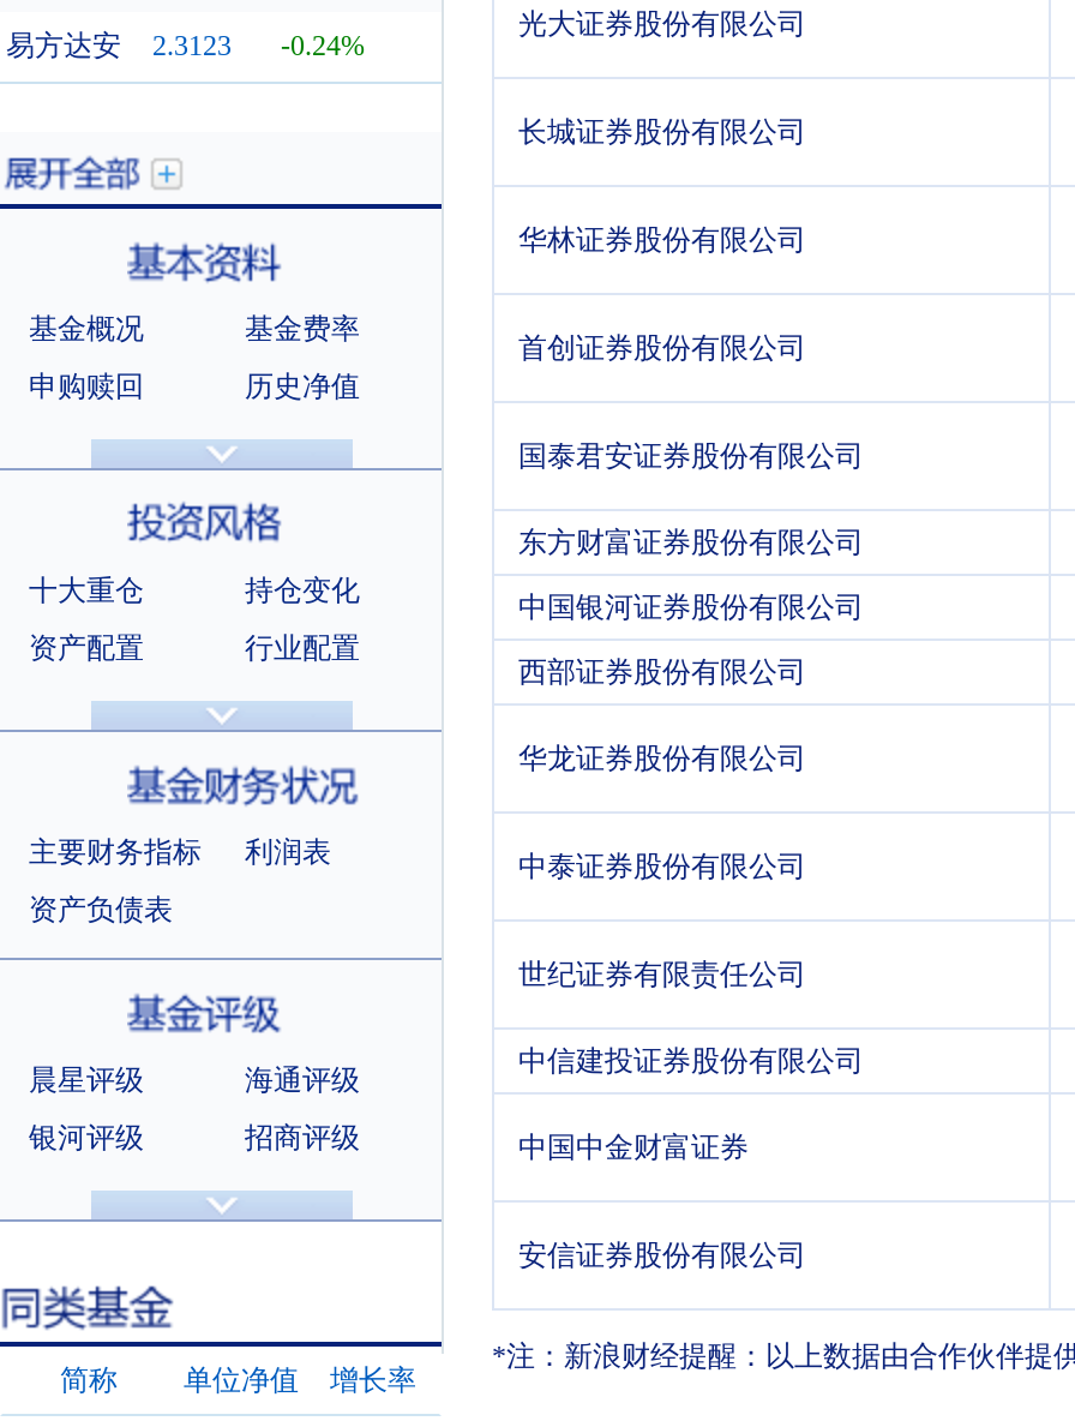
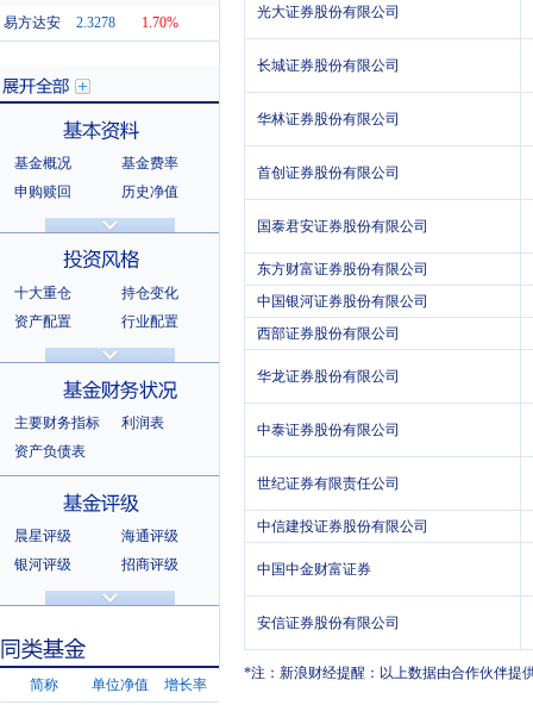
- 2.3123
+ 2.3278

- -0.24%
+ 1.70%
